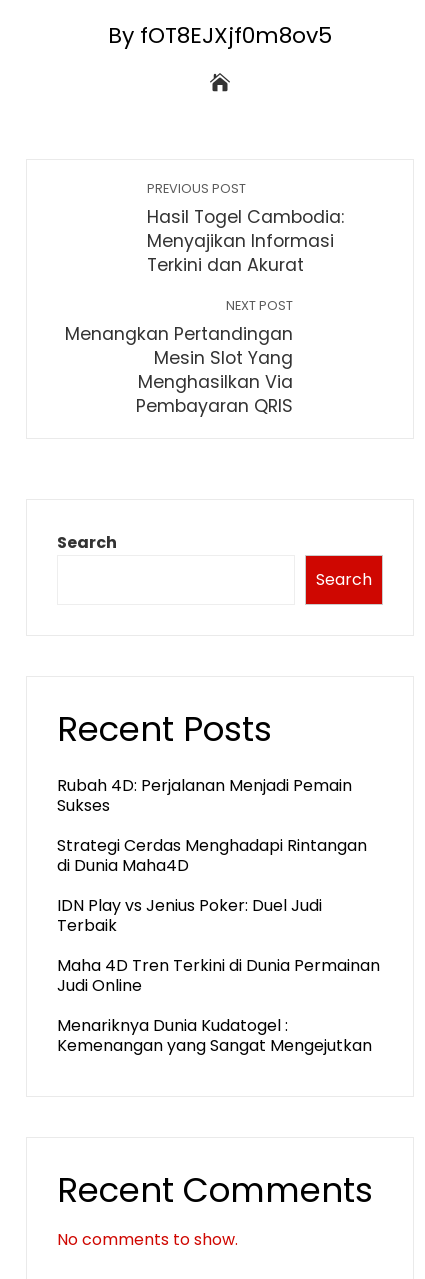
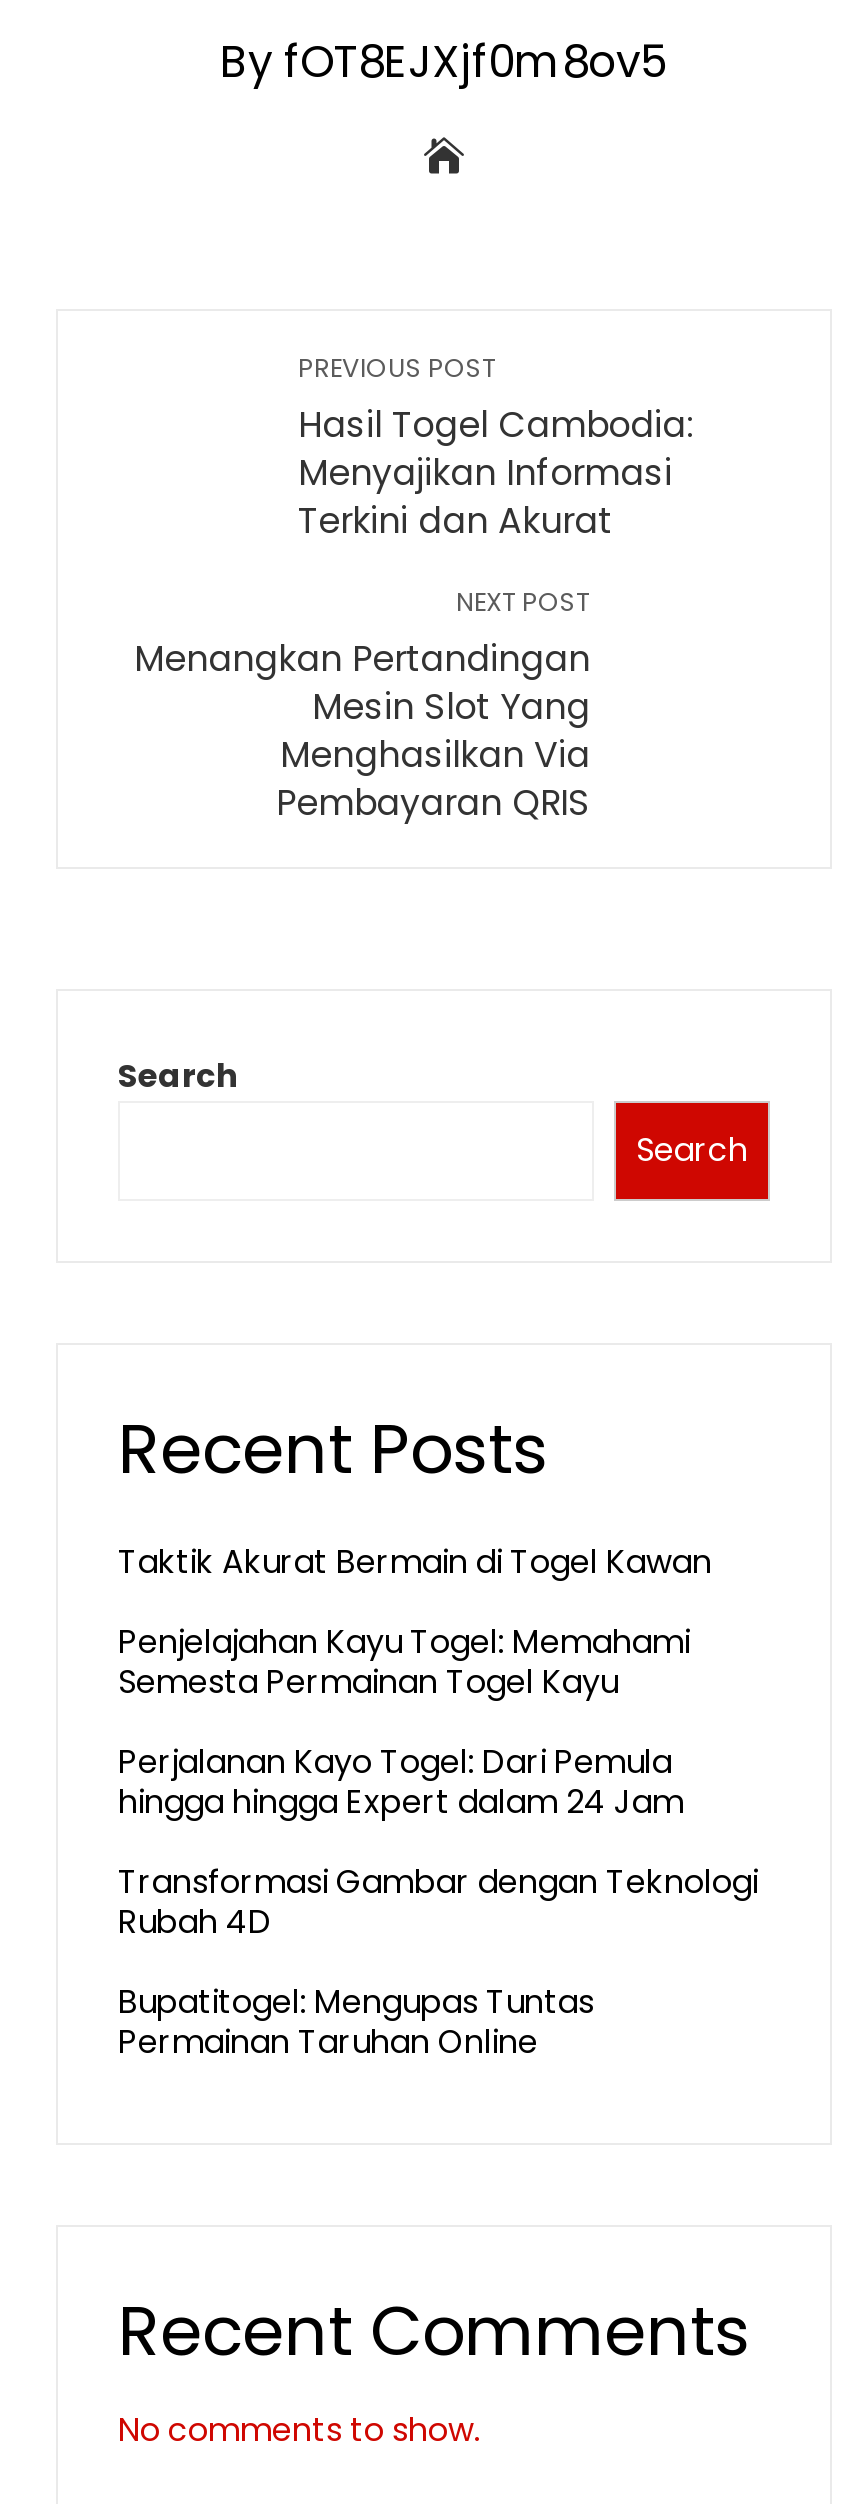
- Rubah 4D: Perjalanan Menjadi Pemain
- Sukses
+ Taktik Akurat Bermain di Togel Kawan

- Strategi Cerdas Menghadapi Rintangan
- di Dunia Maha4D
+ Penjelajahan Kayu Togel: Memahami
+ Semesta Permainan Togel Kayu

- IDN Play vs Jenius Poker: Duel Judi
- Terbaik
+ Perjalanan Kayo Togel: Dari Pemula
+ hingga hingga Expert dalam 24 Jam

- Maha 4D Tren Terkini di Dunia Permainan
- Judi Online
+ Transformasi Gambar dengan Teknologi
+ Rubah 4D

- Menariknya Dunia Kudatogel :
- Kemenangan yang Sangat Mengejutkan
+ Bupatitogel: Mengupas Tuntas
+ Permainan Taruhan Online
